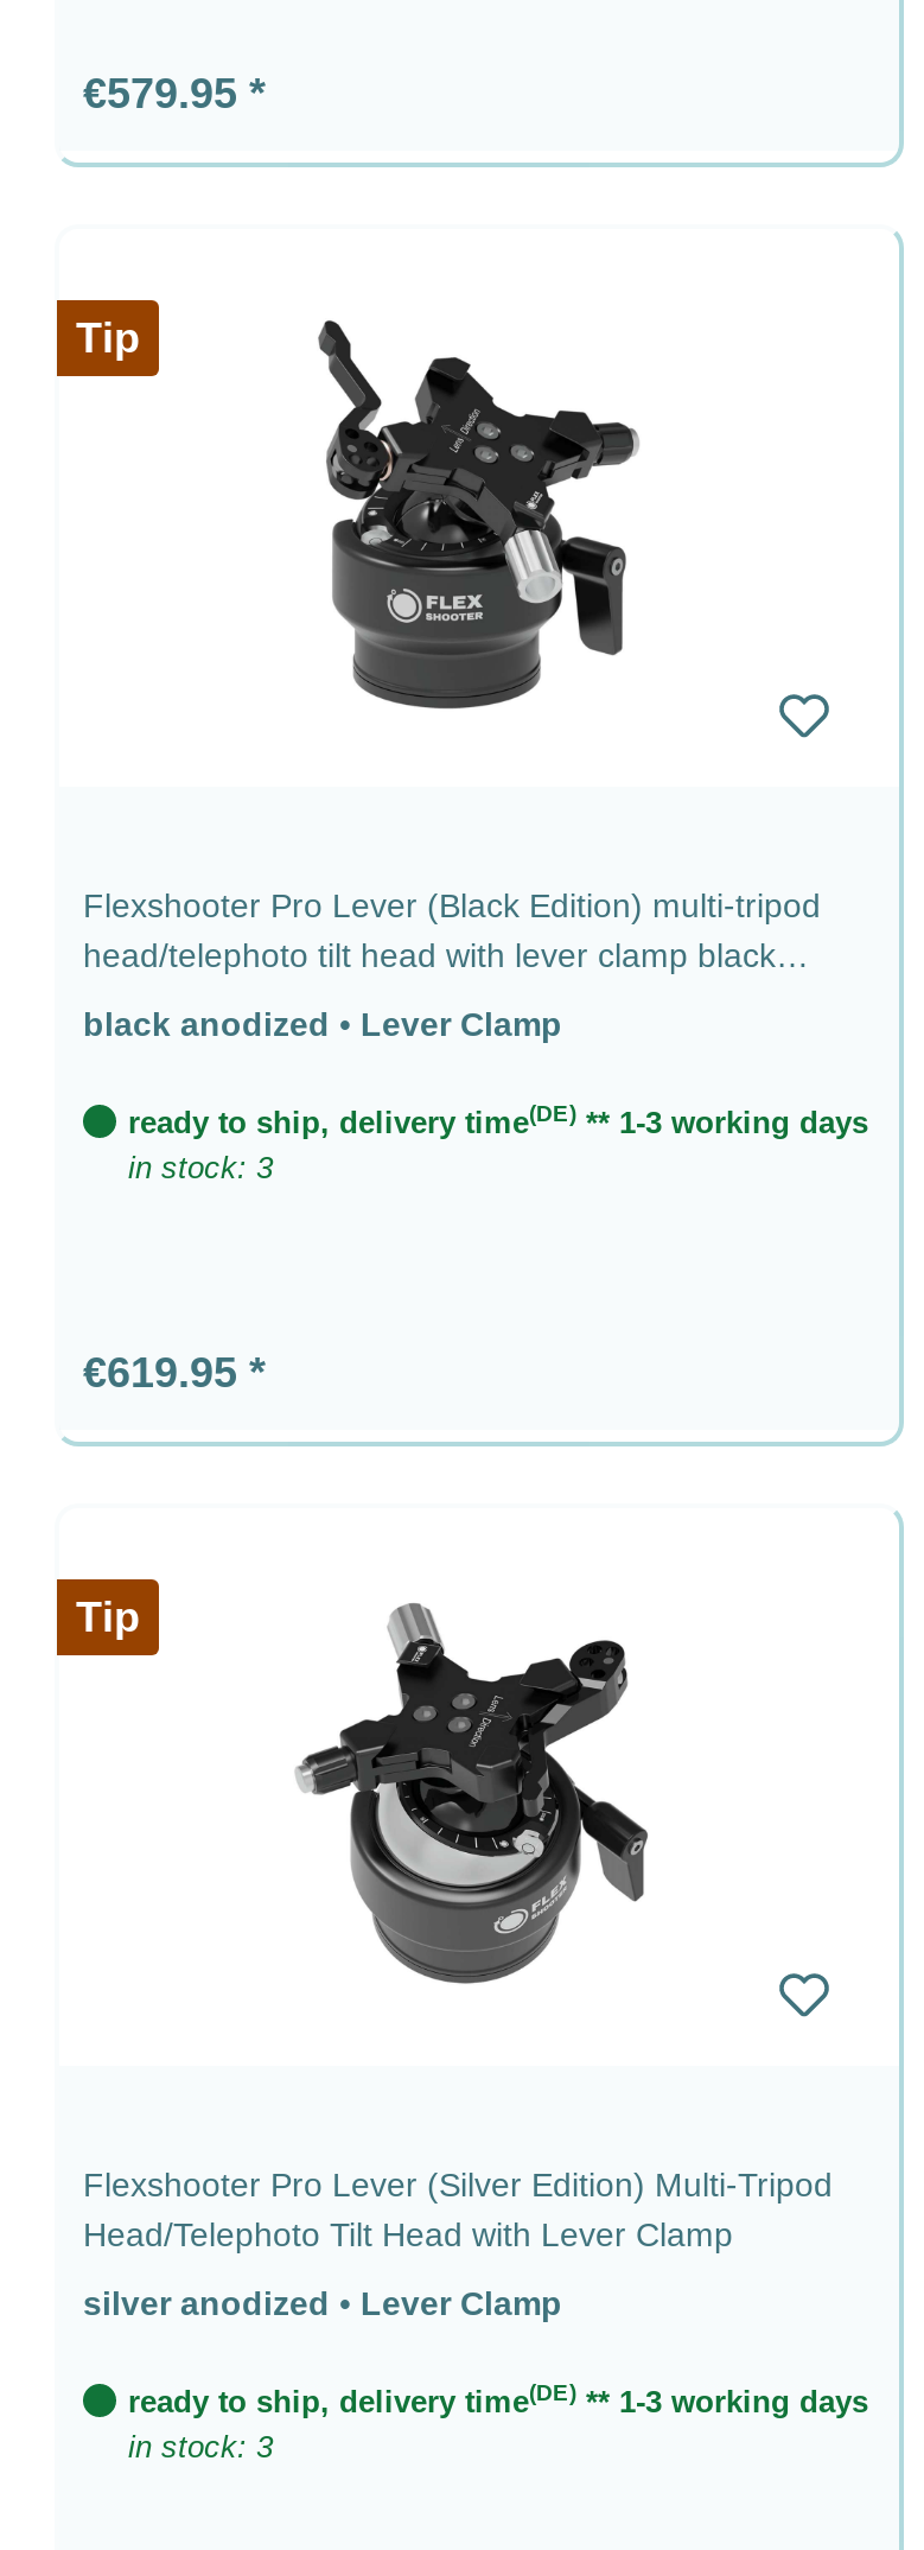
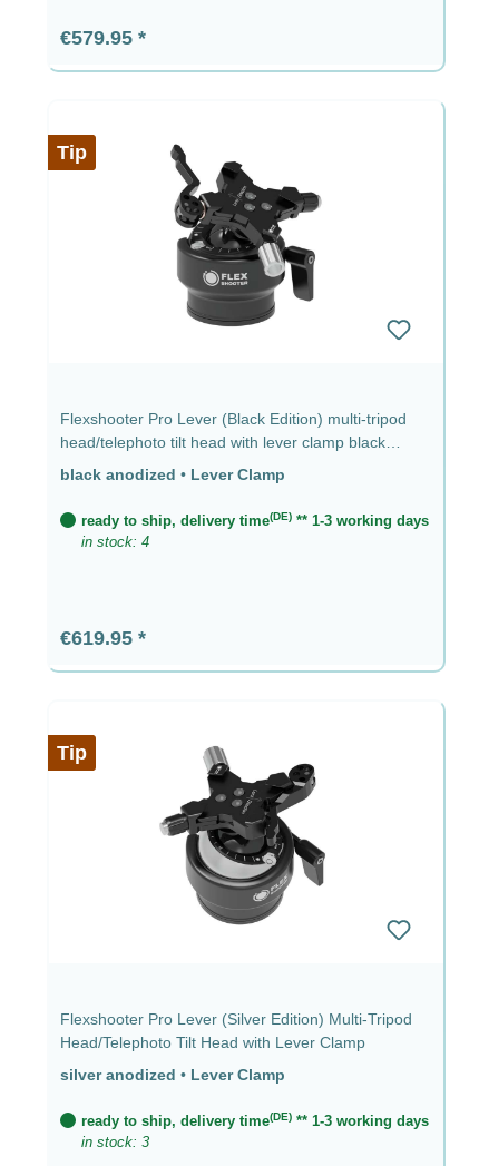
- in stock: 3
+ in stock: 4
